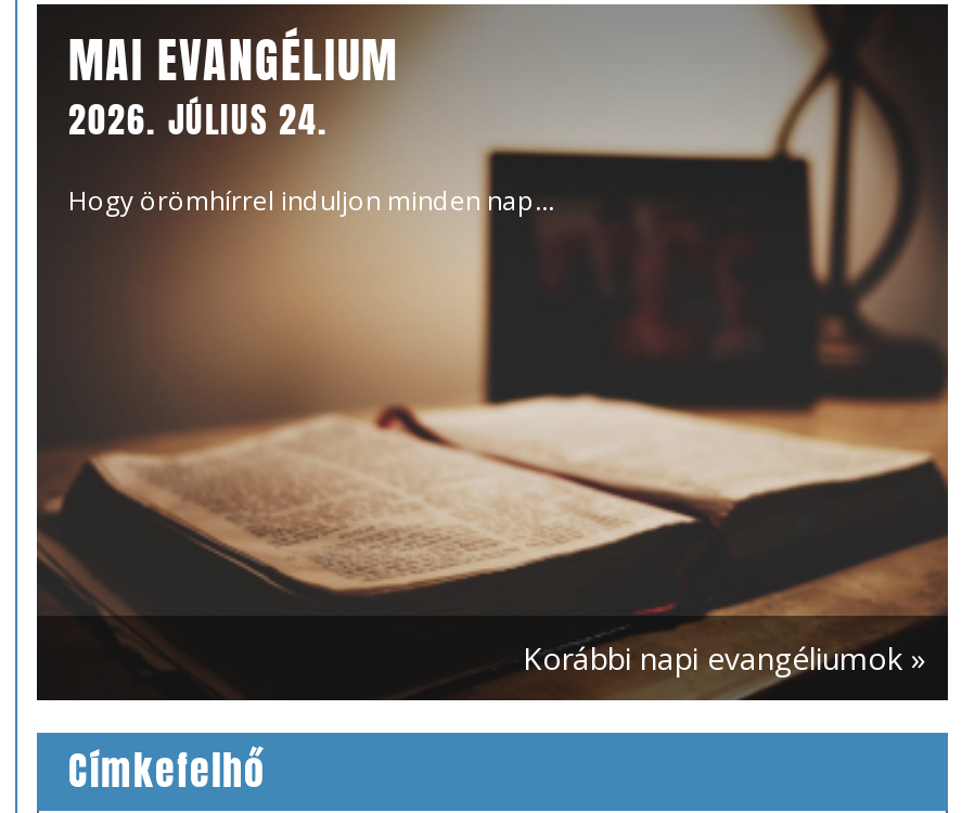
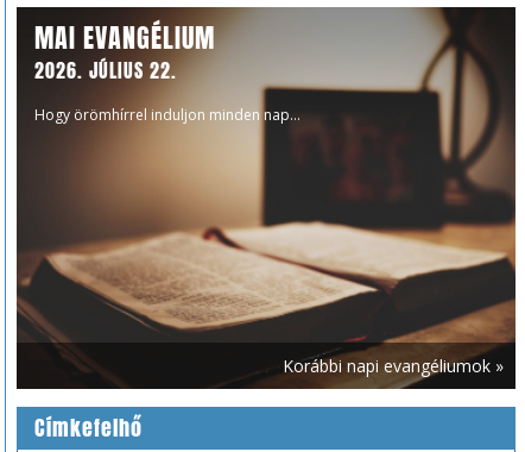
- 2026. JÚLIUS 24.
+ 2026. JÚLIUS 22.
